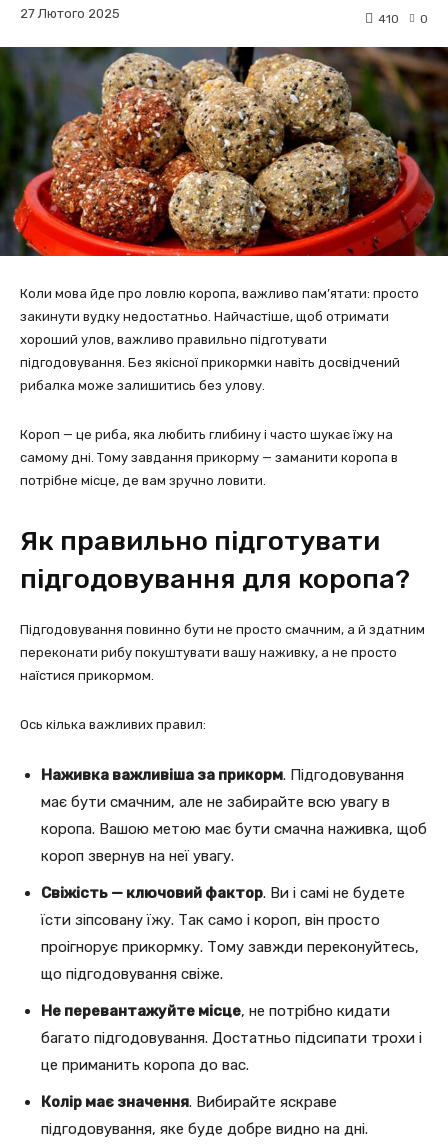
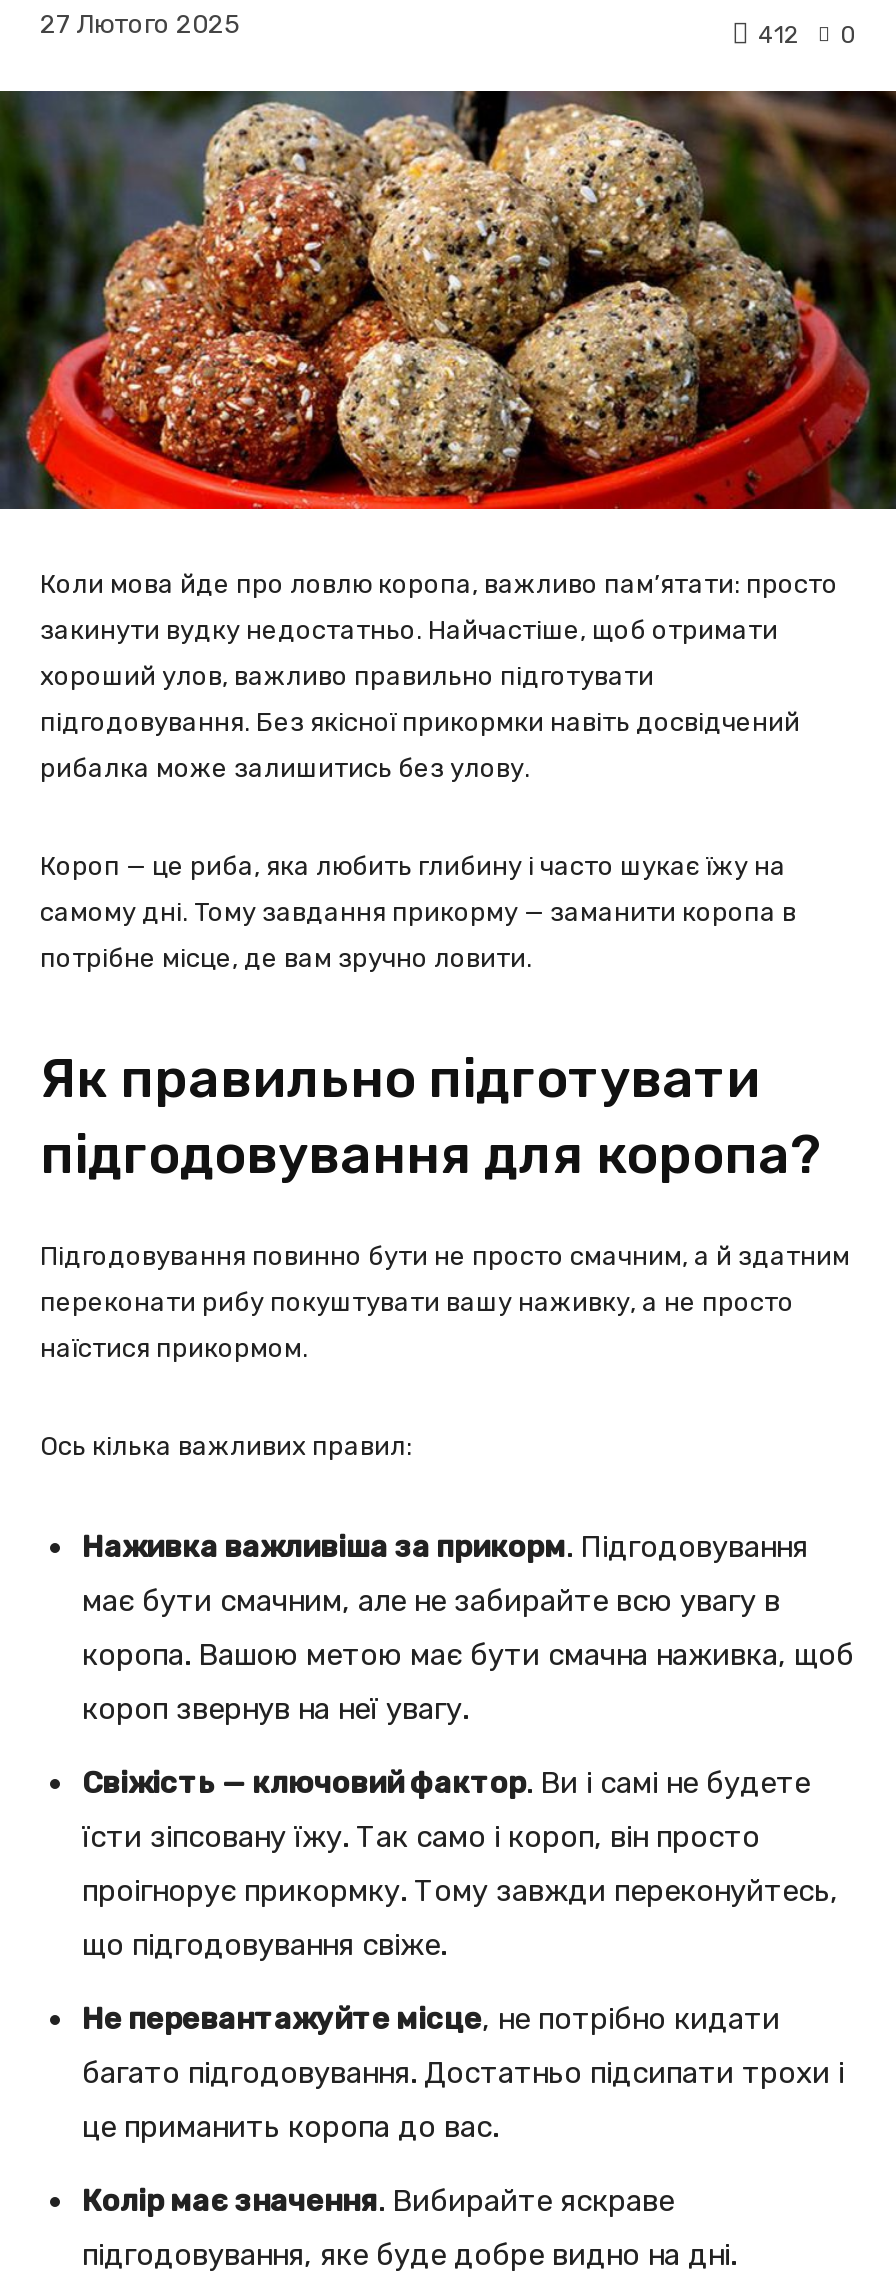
- 410 0
+ 412 0
